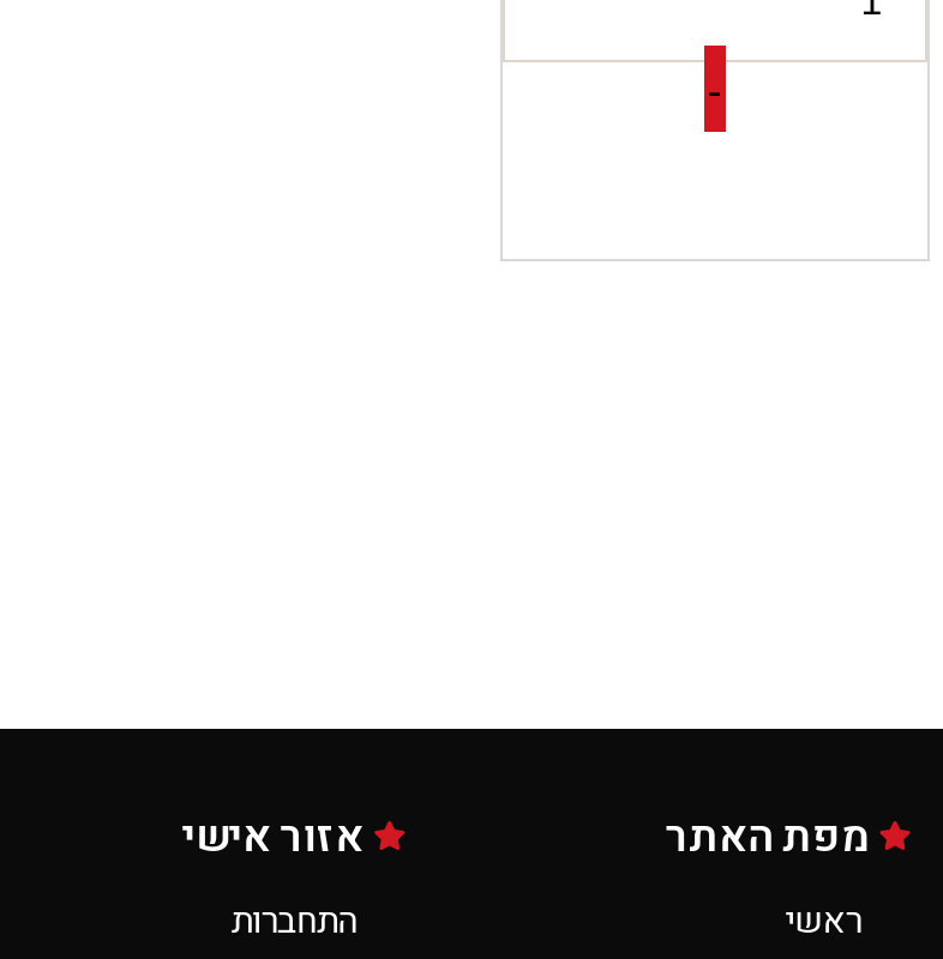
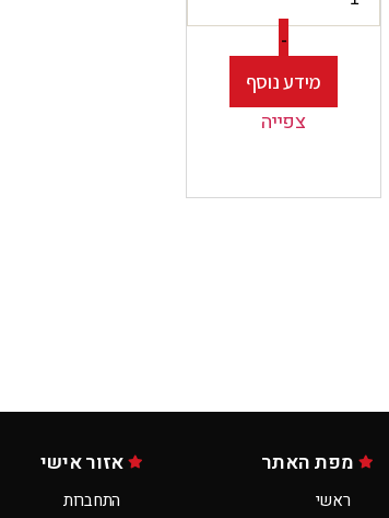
+ מידע נוסף
+ צפייה
